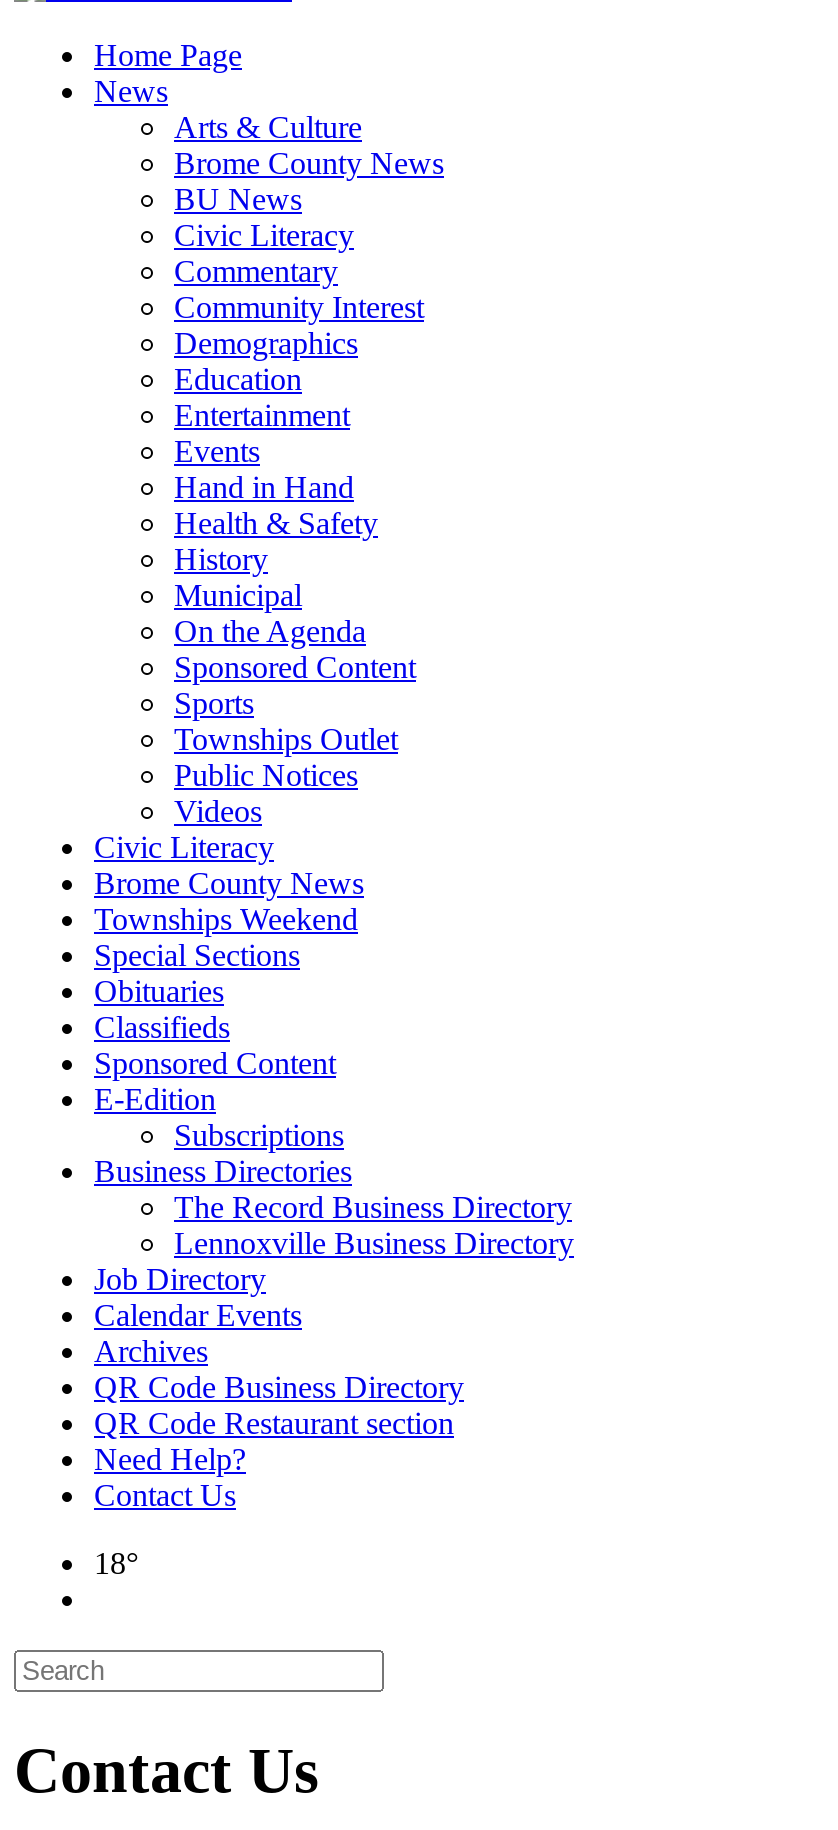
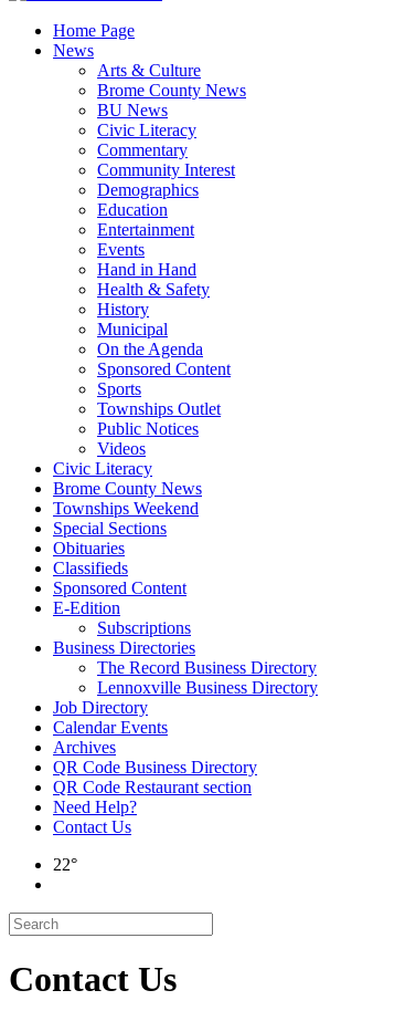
- 18°
+ 22°
